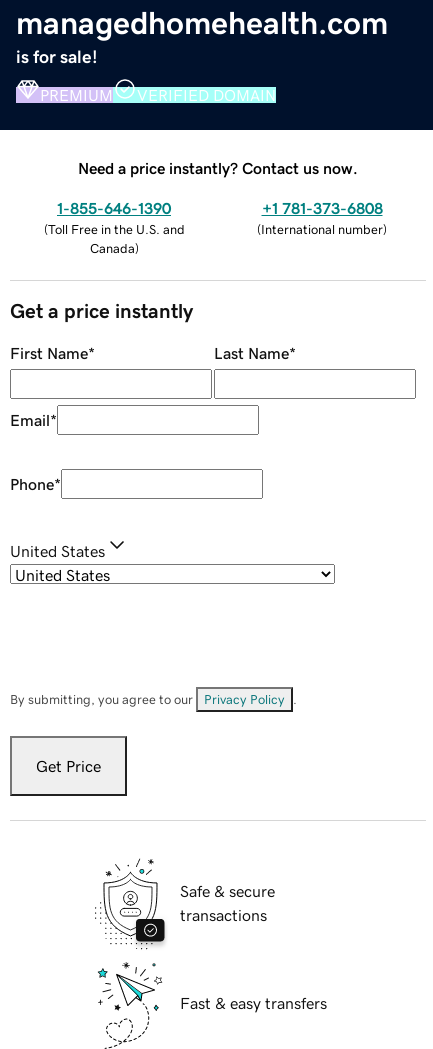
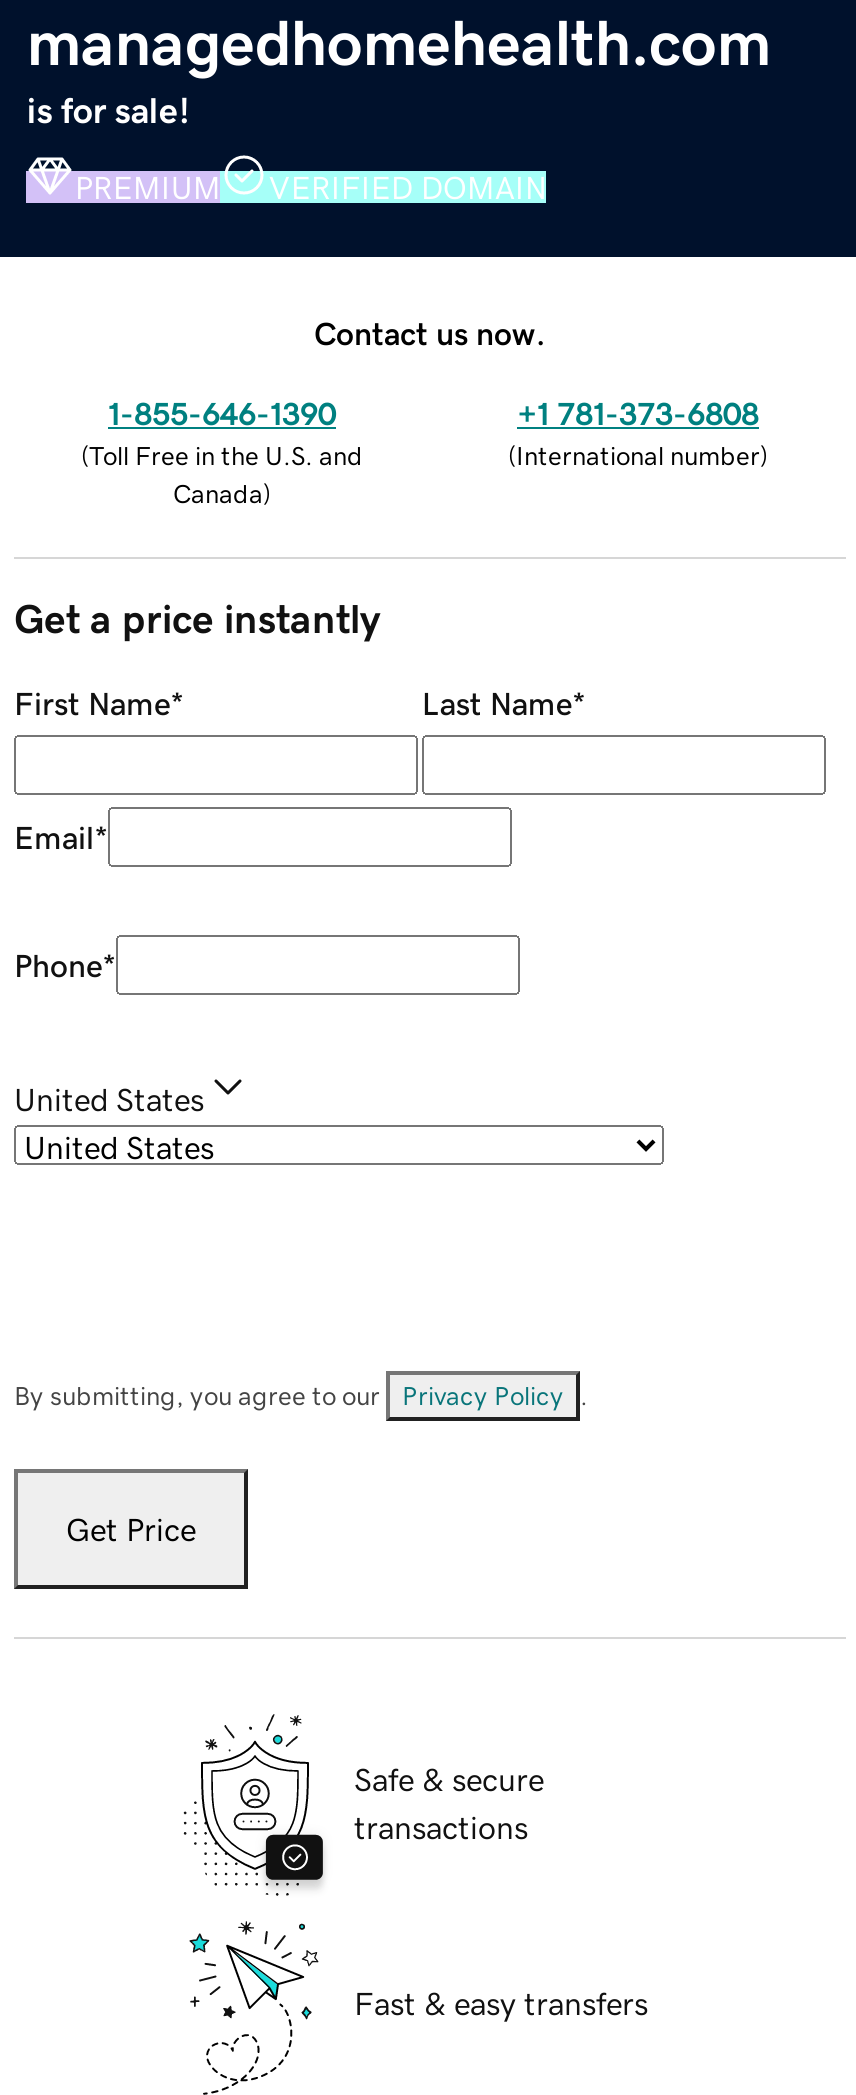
- Need a price instantly? Contact us now.
+ Contact us now.
